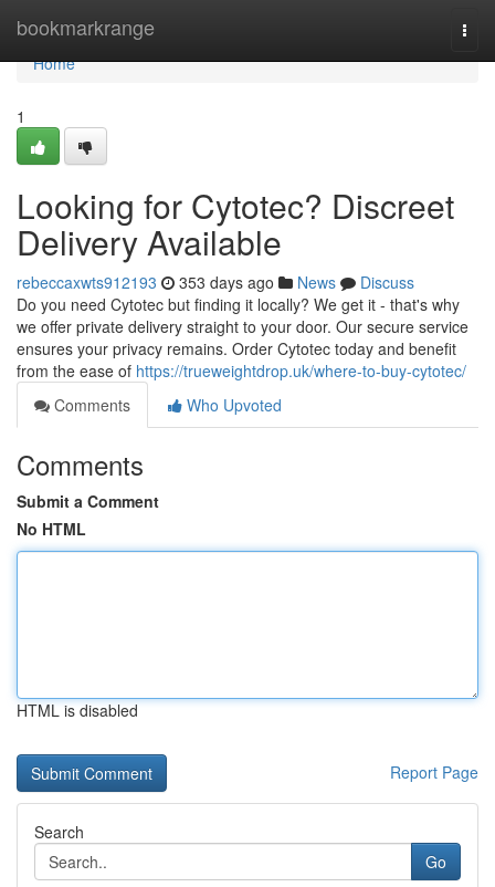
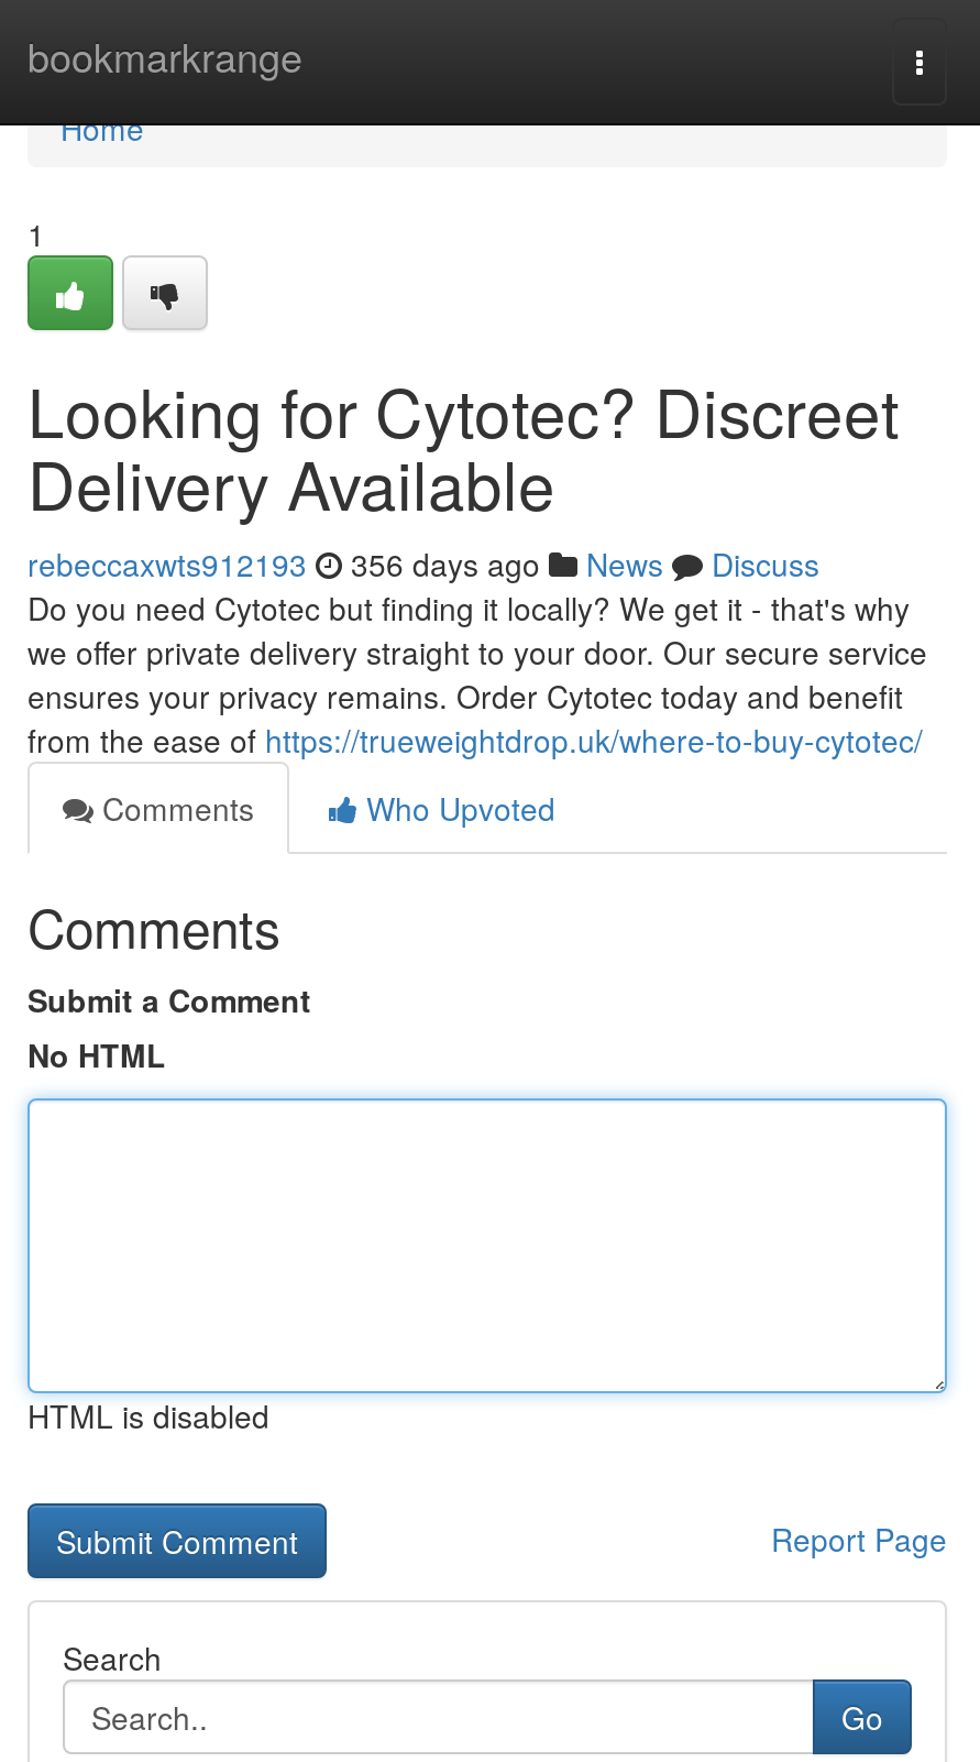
- rebeccaxwts912193 353 days ago News Discuss
+ rebeccaxwts912193 356 days ago News Discuss
